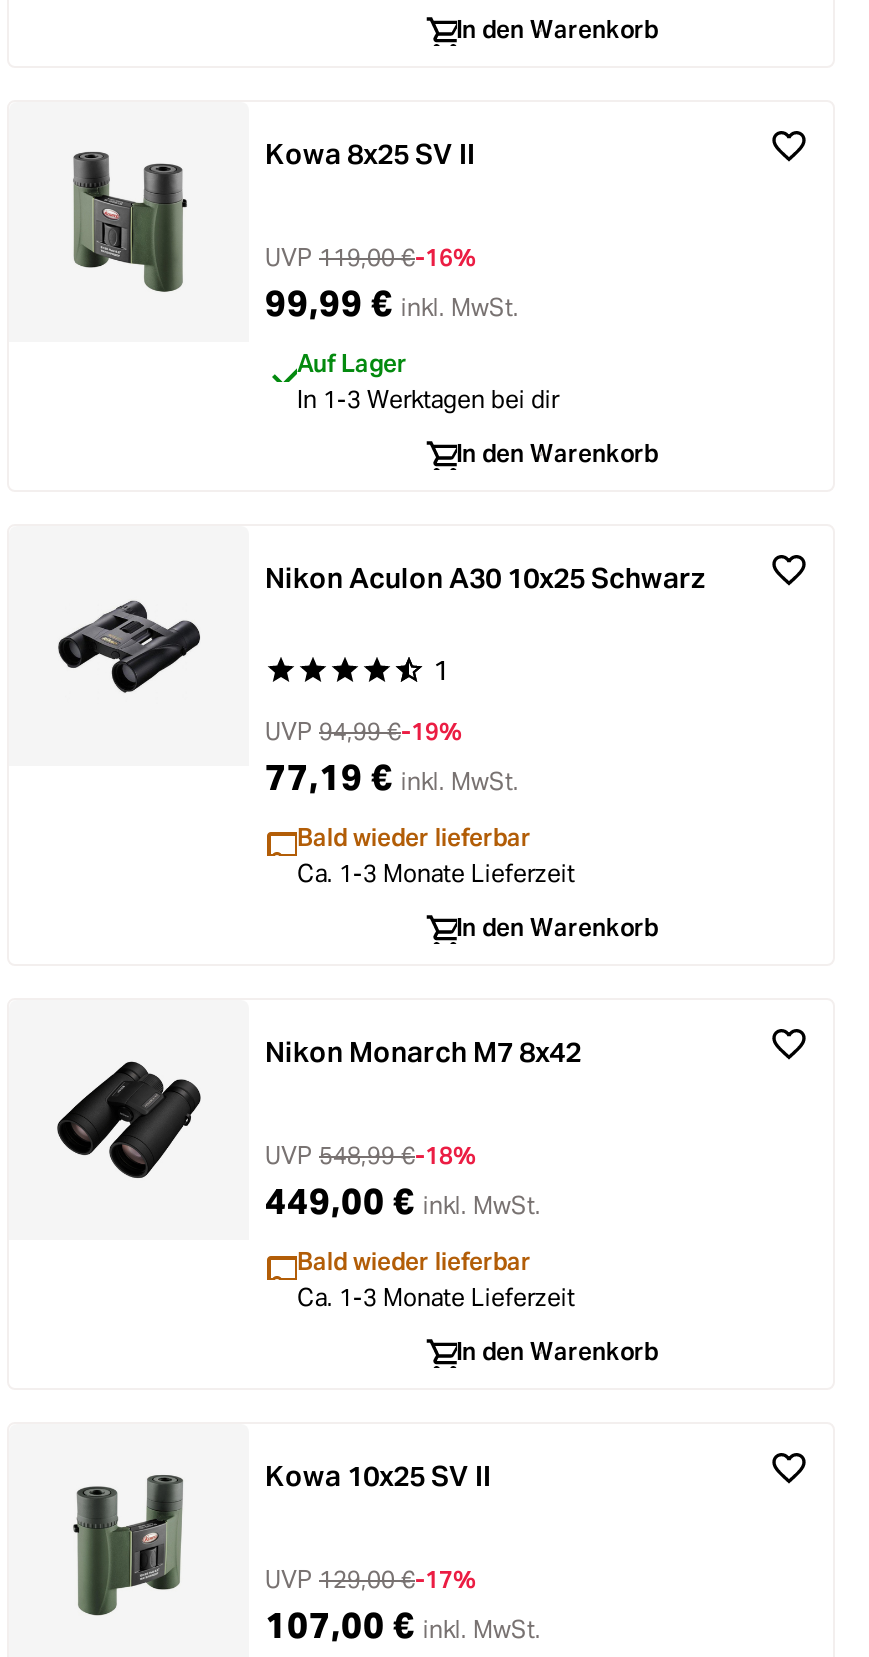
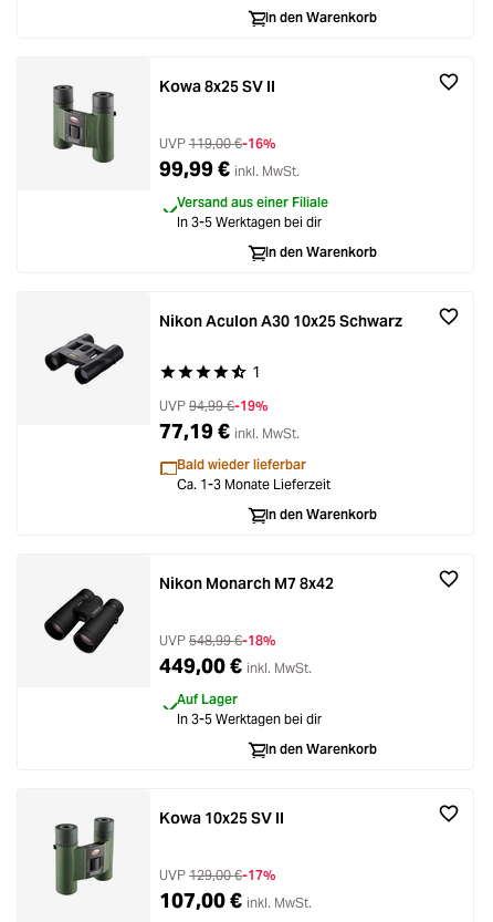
- Auf Lager
- In 1-3 Werktagen bei dir
+ Versand aus einer Filiale
+ In 3-5 Werktagen bei dir

- Bald wieder lieferbar
- Ca. 1-3 Monate Lieferzeit
+ Auf Lager
+ In 3-5 Werktagen bei dir
